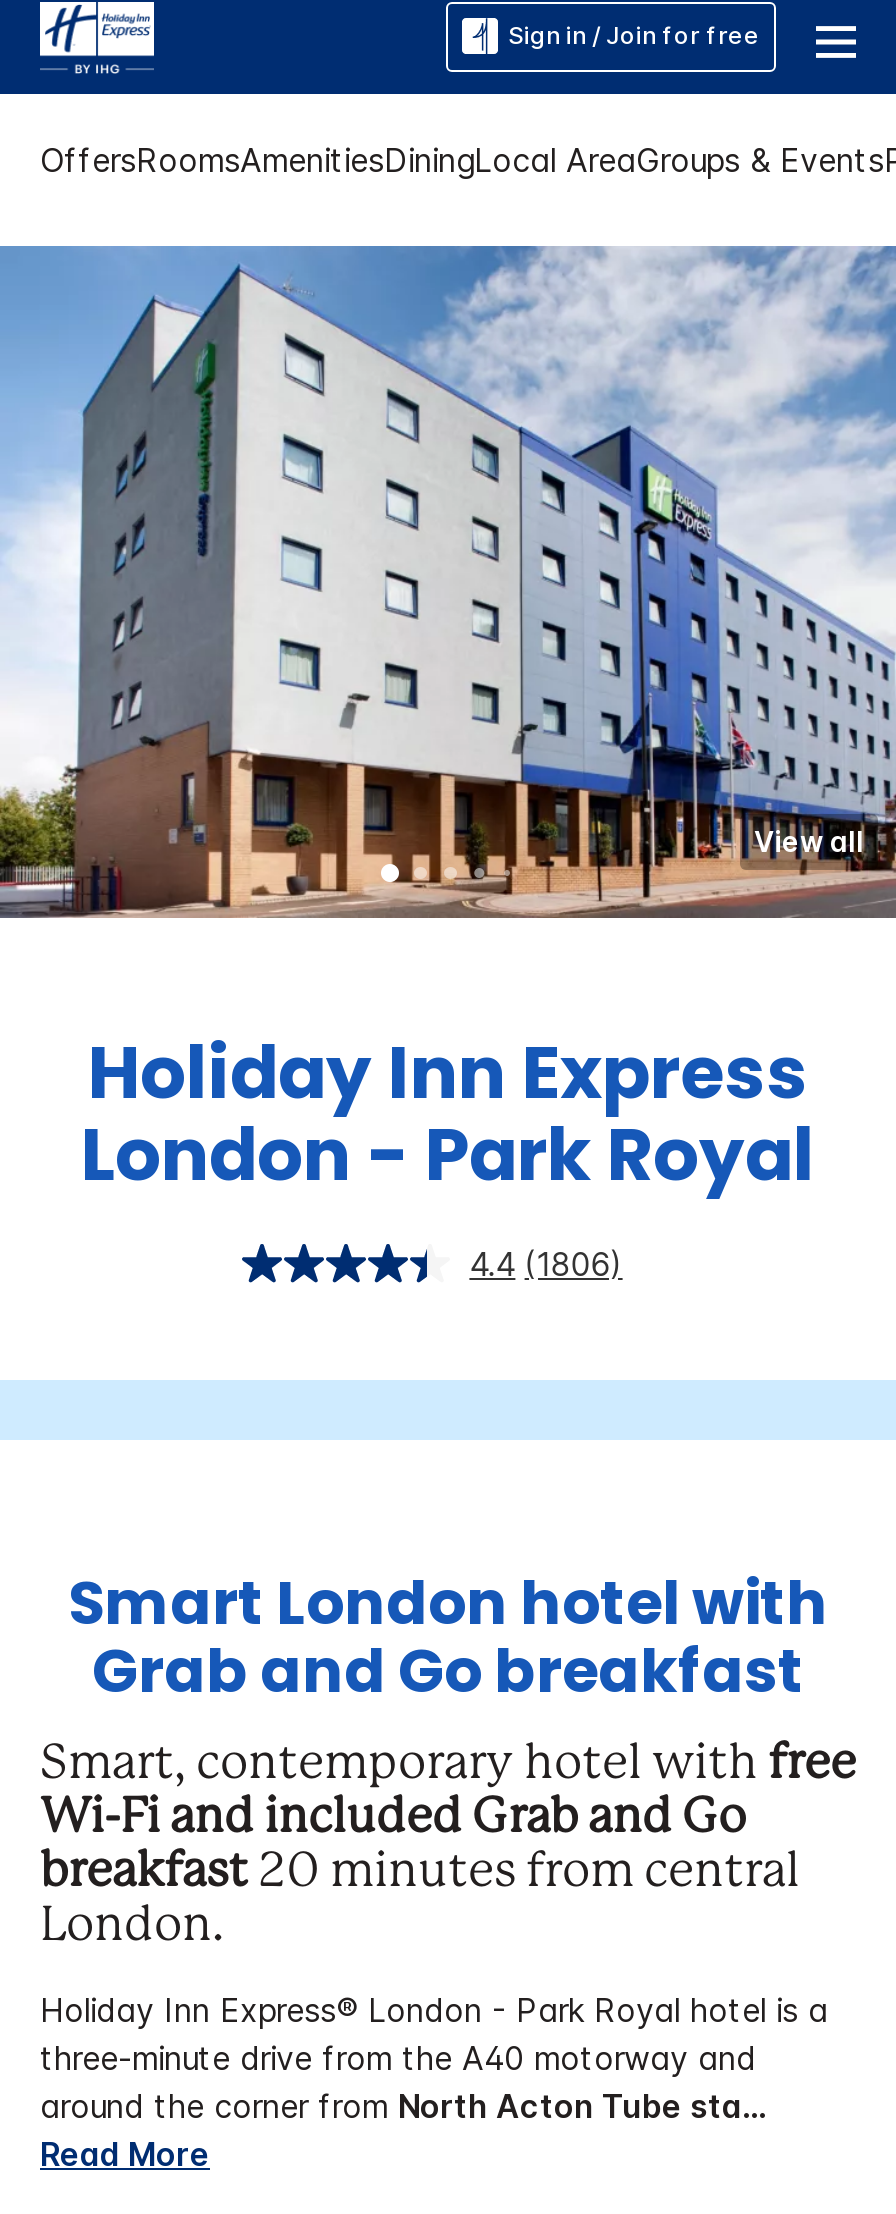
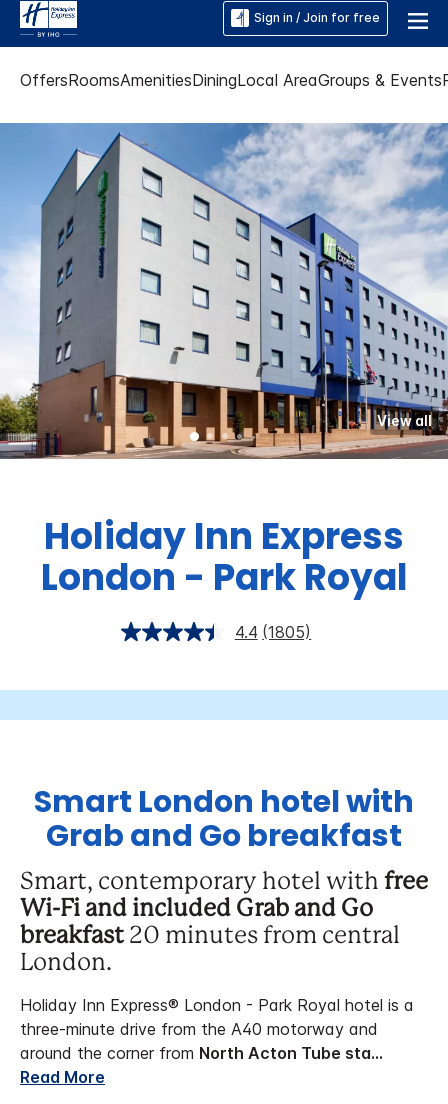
- 4.4 (1806)
+ 4.4 (1805)
